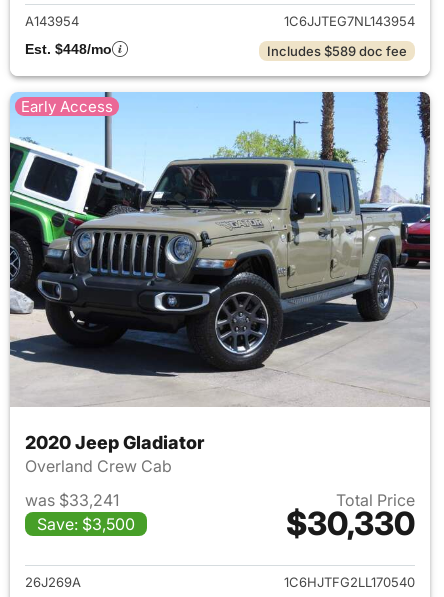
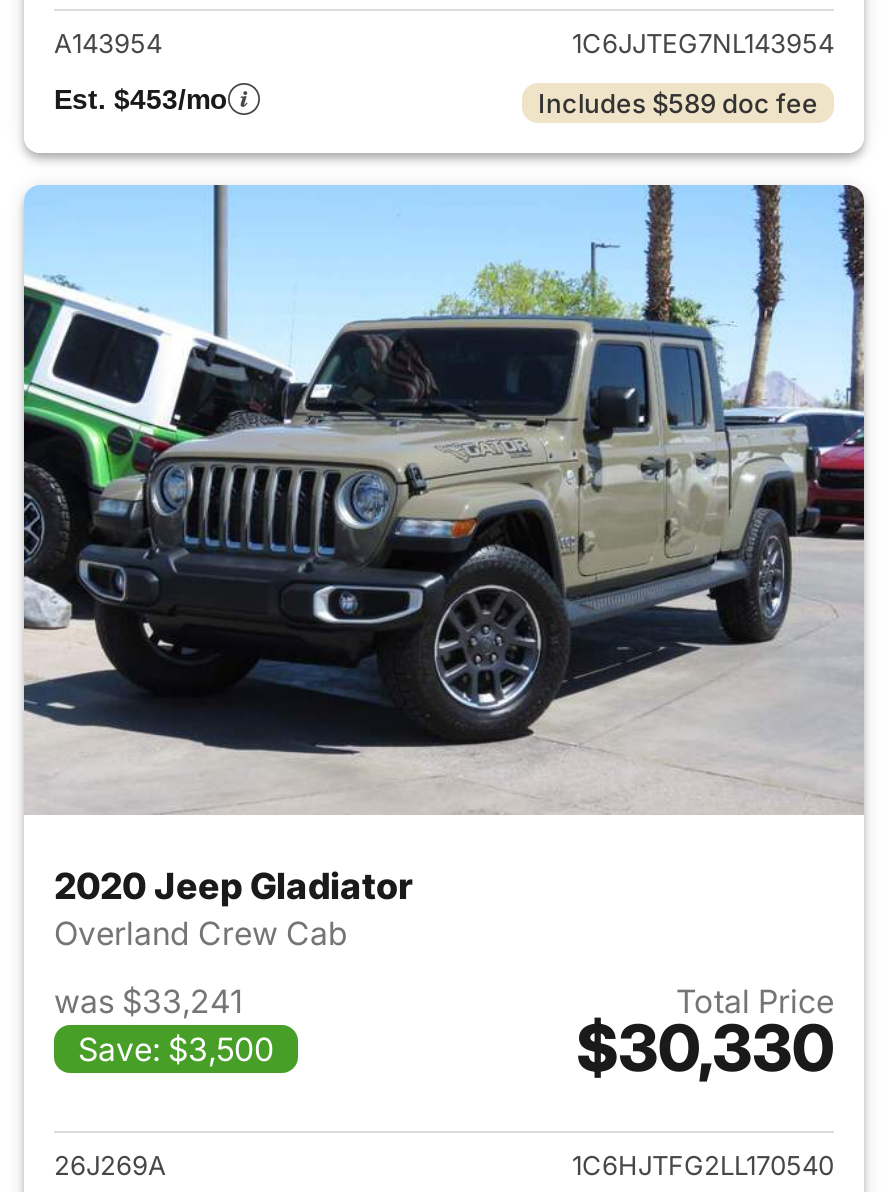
- Est. $448/mo
+ Est. $453/mo

- Early Access
